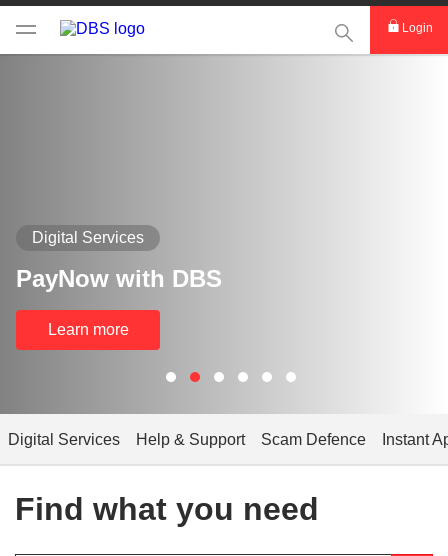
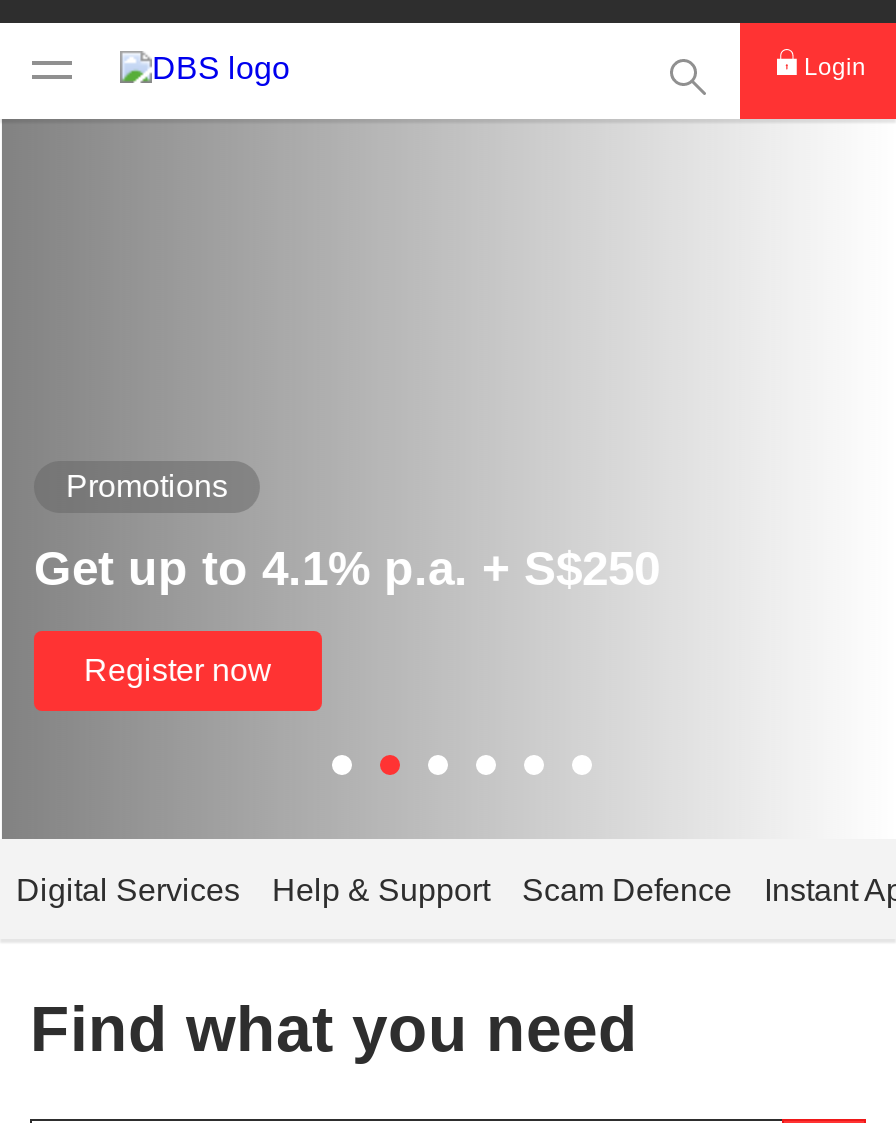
- Digital Services
+ Promotions

- PayNow with DBS
+ Get up to 4.1% p.a. + S$250

- Learn more
+ Register now
